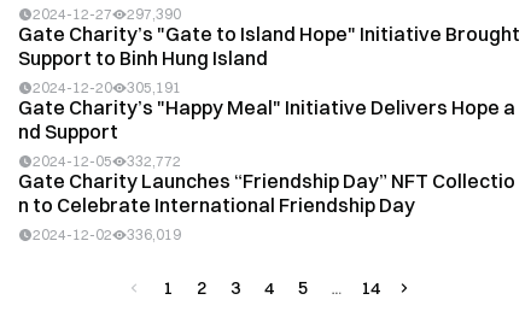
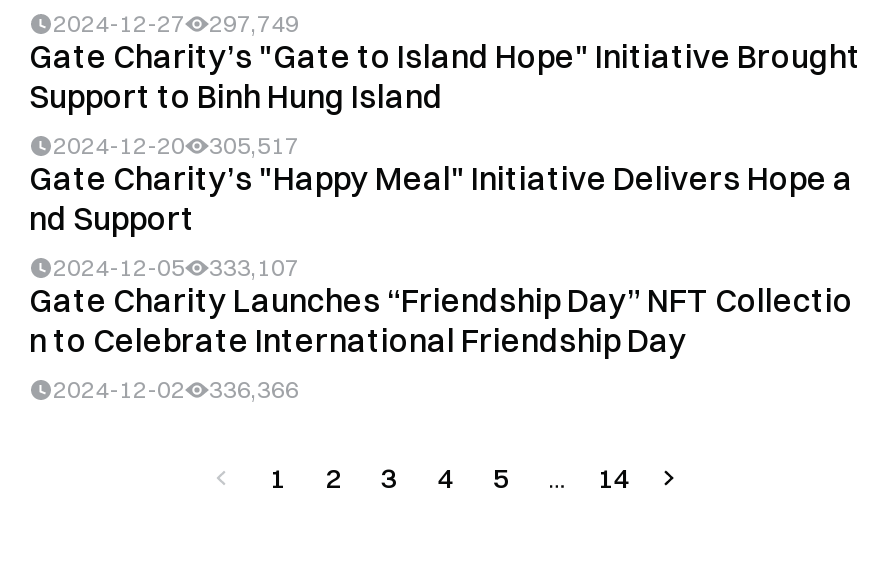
- 2024-12-27 297,390
+ 2024-12-27 297,749

- 2024-12-20 305,191
+ 2024-12-20 305,517

- 2024-12-05 332,772
+ 2024-12-05 333,107

- 2024-12-02 336,019
+ 2024-12-02 336,366
